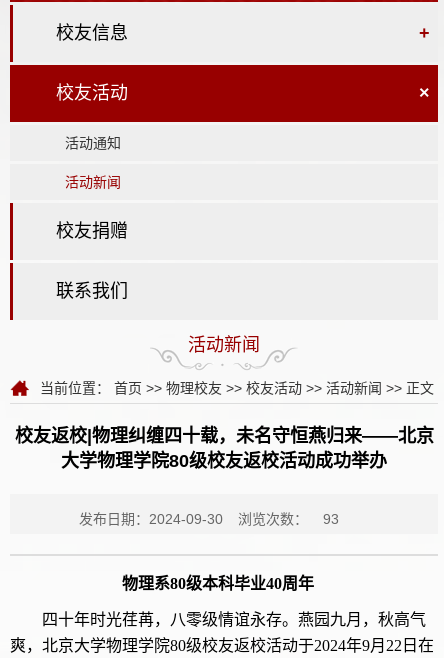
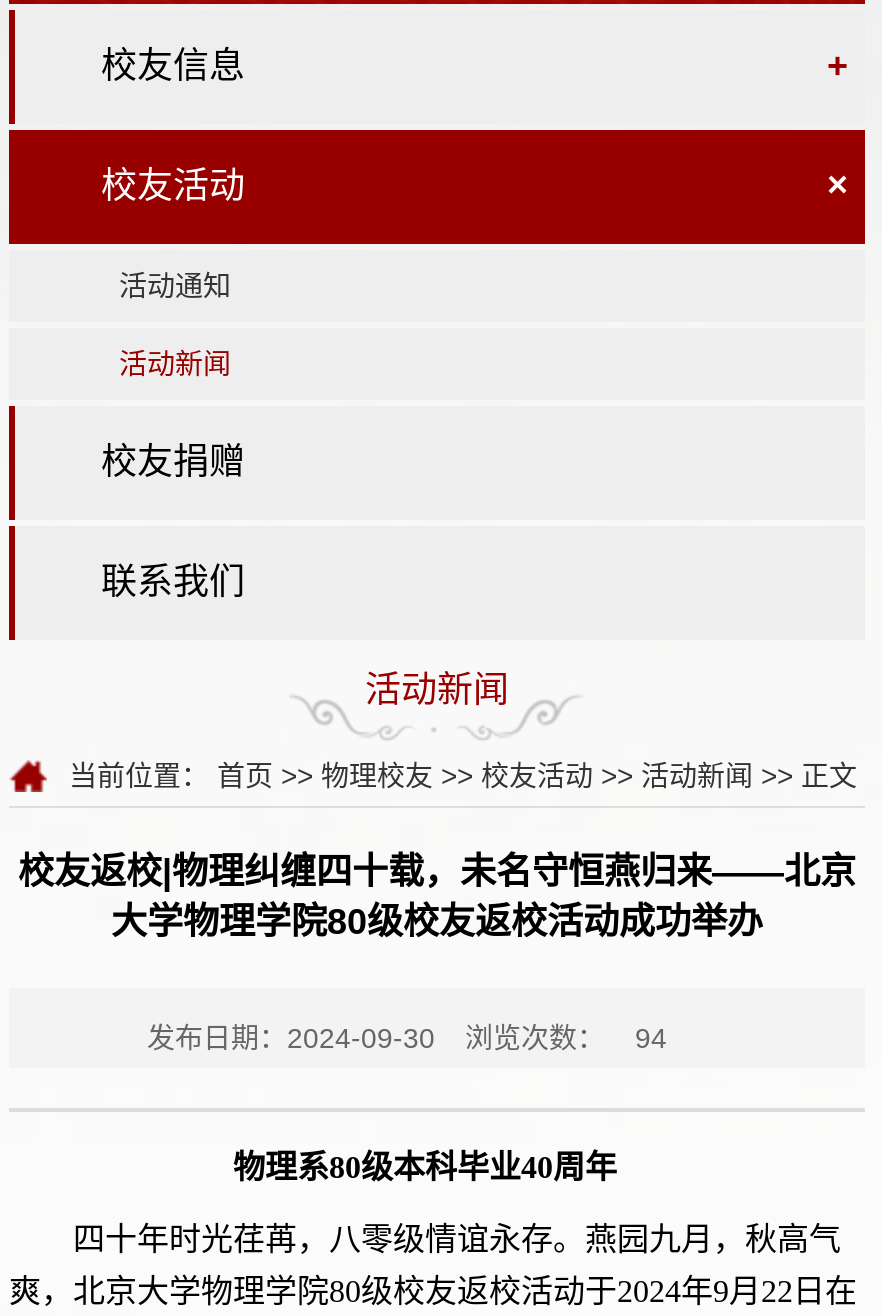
- 发布日期：2024-09-30 浏览次数： 93
+ 发布日期：2024-09-30 浏览次数： 94
